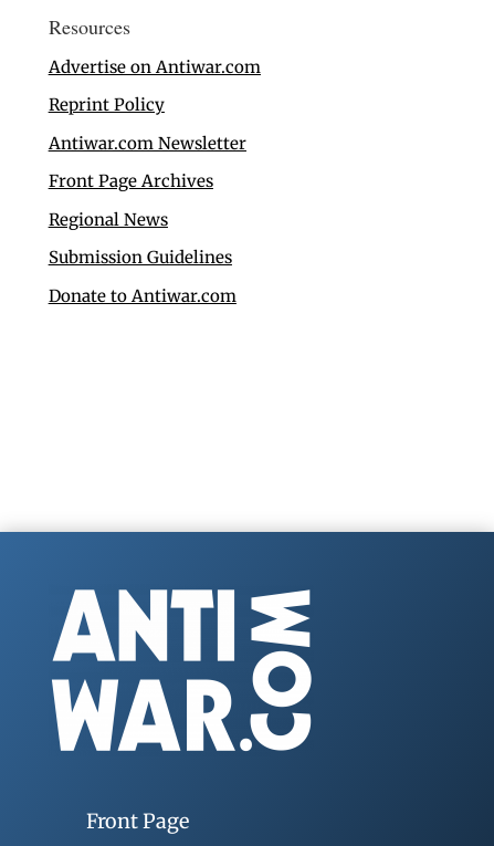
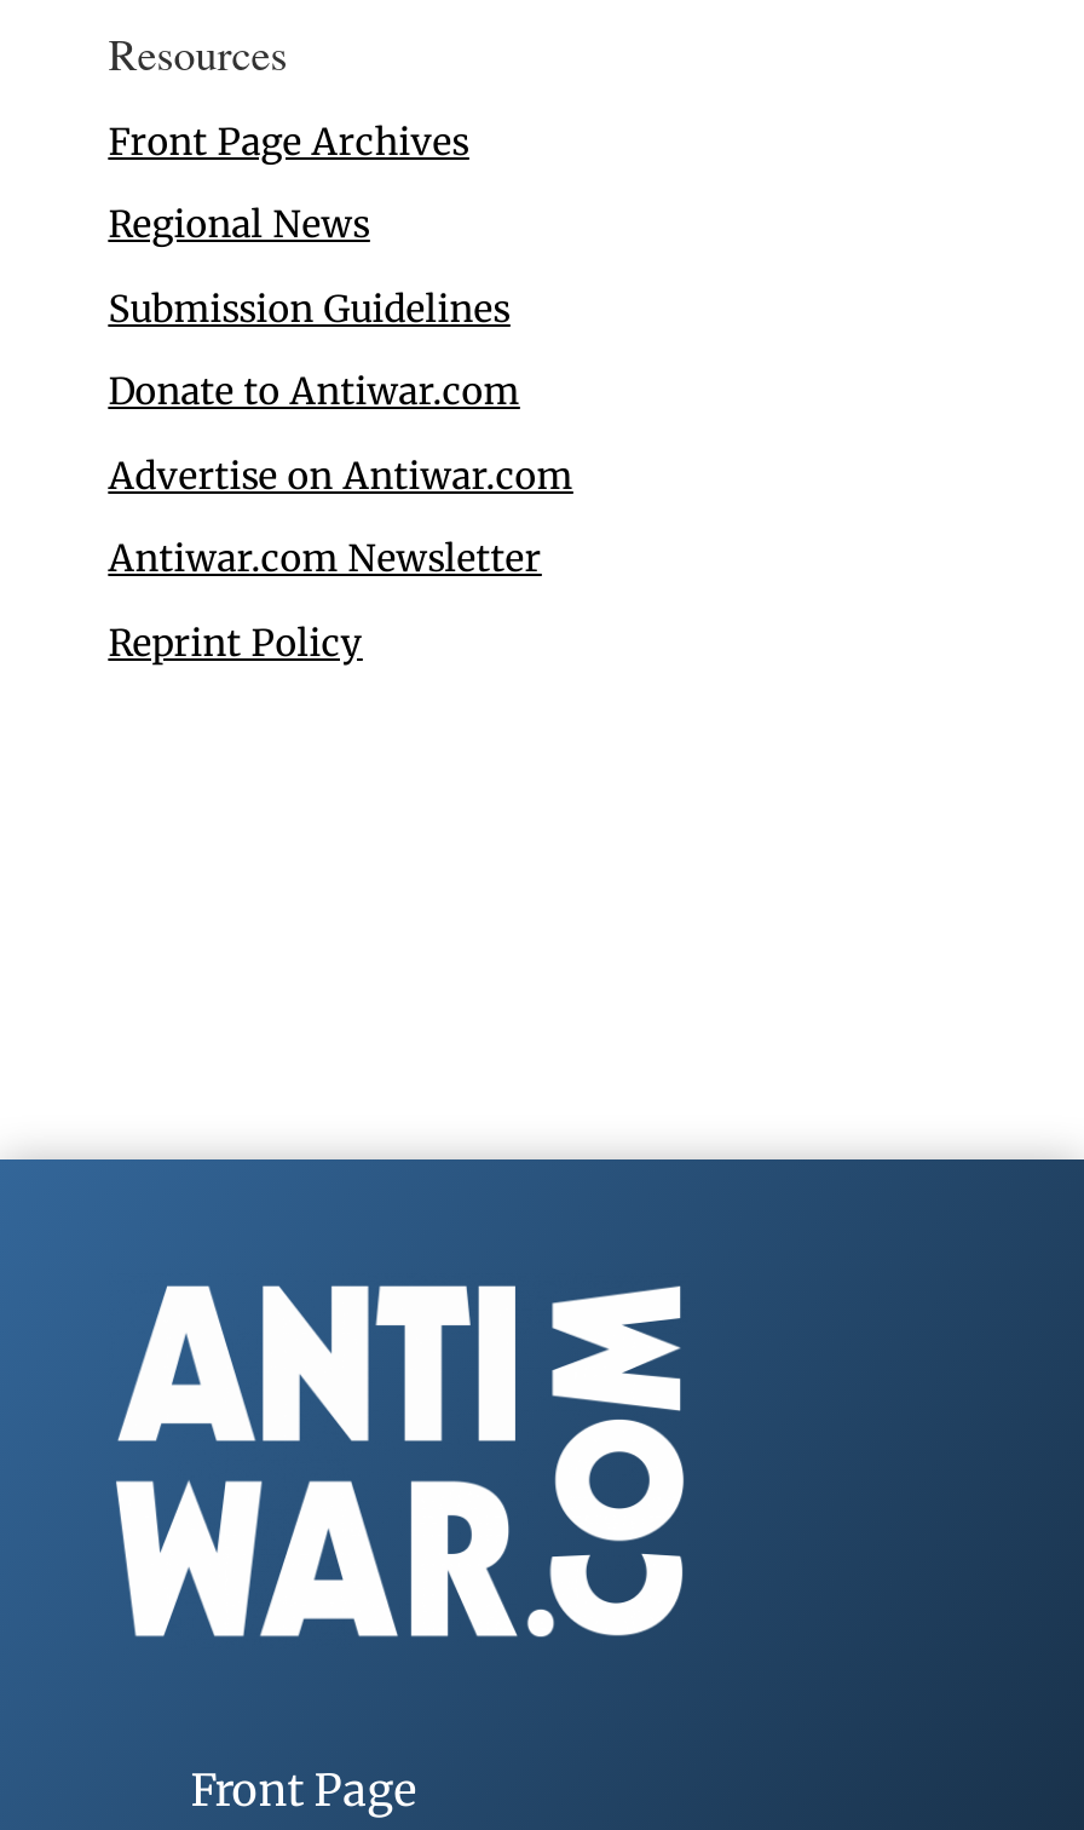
moved down: Advertise on Antiwar.com | Reprint Policy | Antiwar.com Newsletter

moved up: Front Page Archives | Regional News | Submission Guidelines | Donate to Antiwar.com
